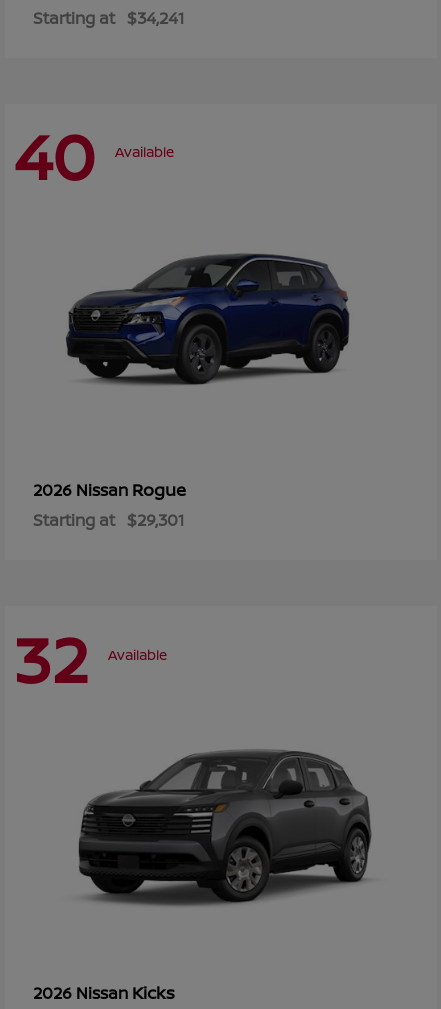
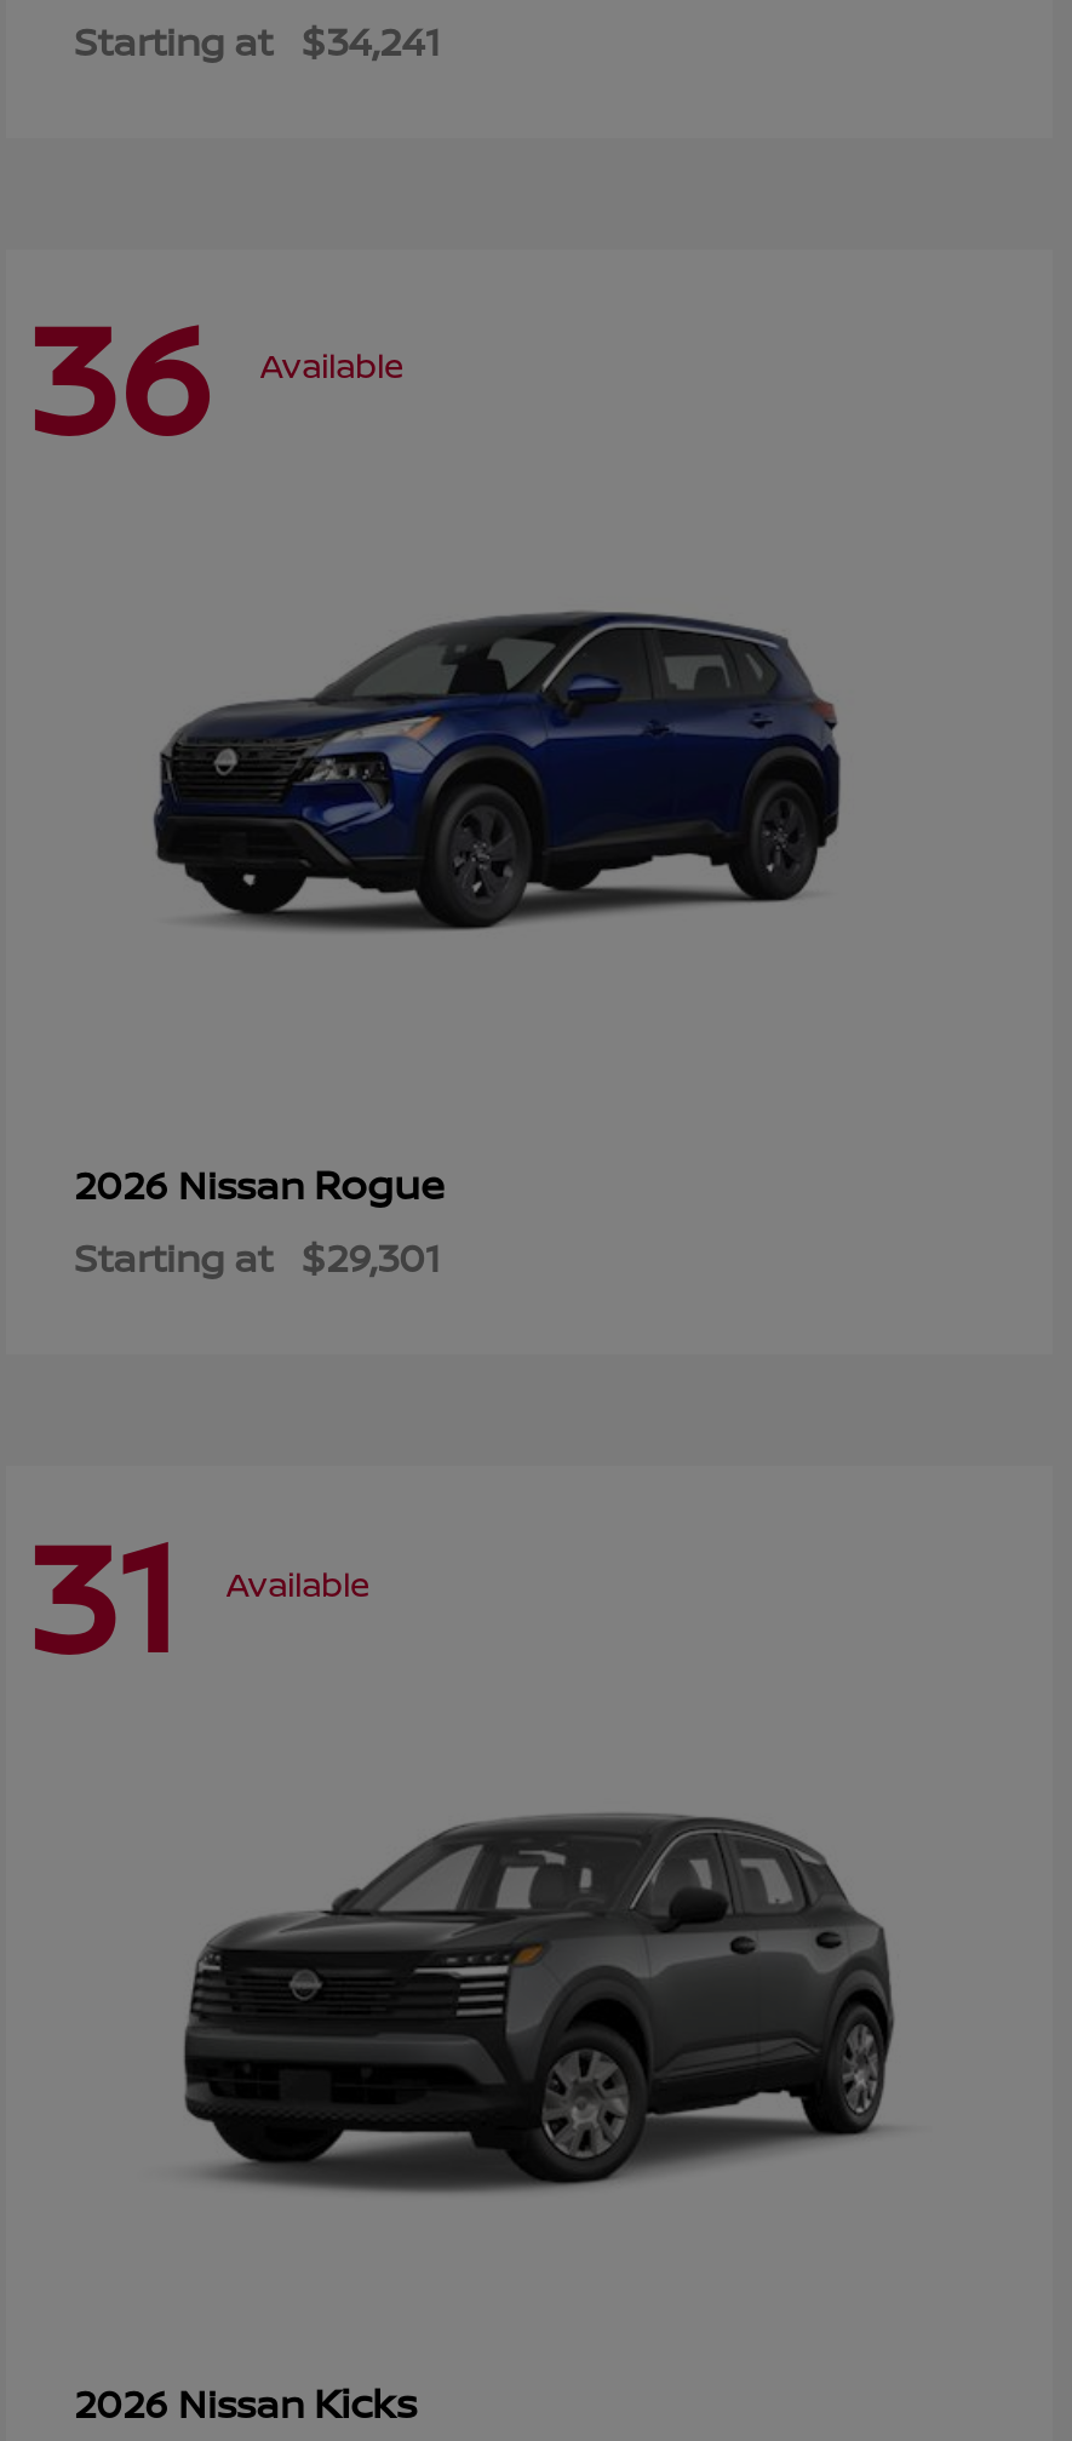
- 40 Available
+ 36 Available

- 32 Available
+ 31 Available
